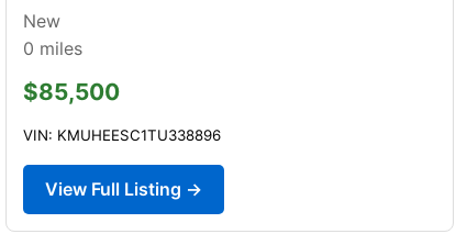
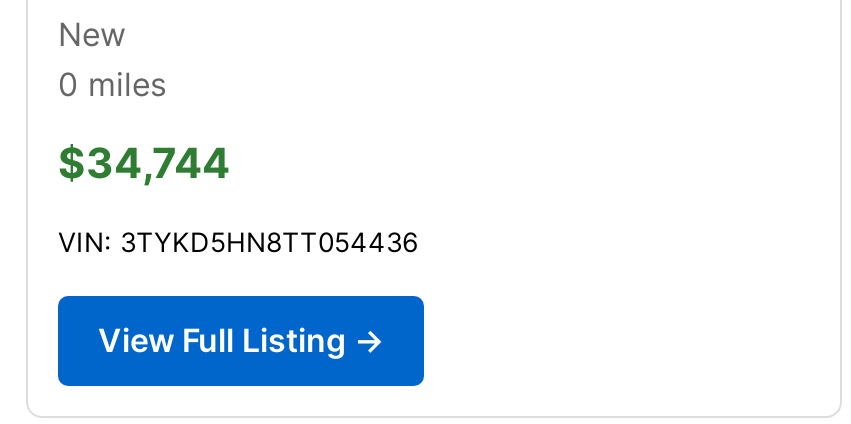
- $85,500
+ $34,744

- VIN: KMUHEESC1TU338896
+ VIN: 3TYKD5HN8TT054436
